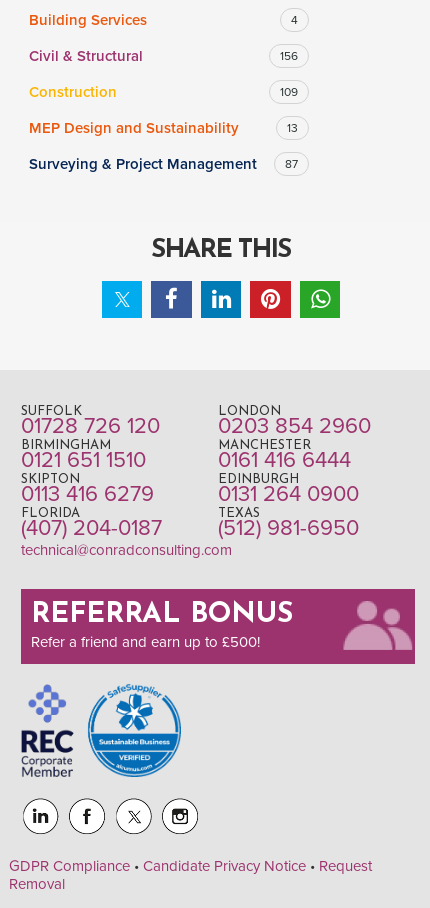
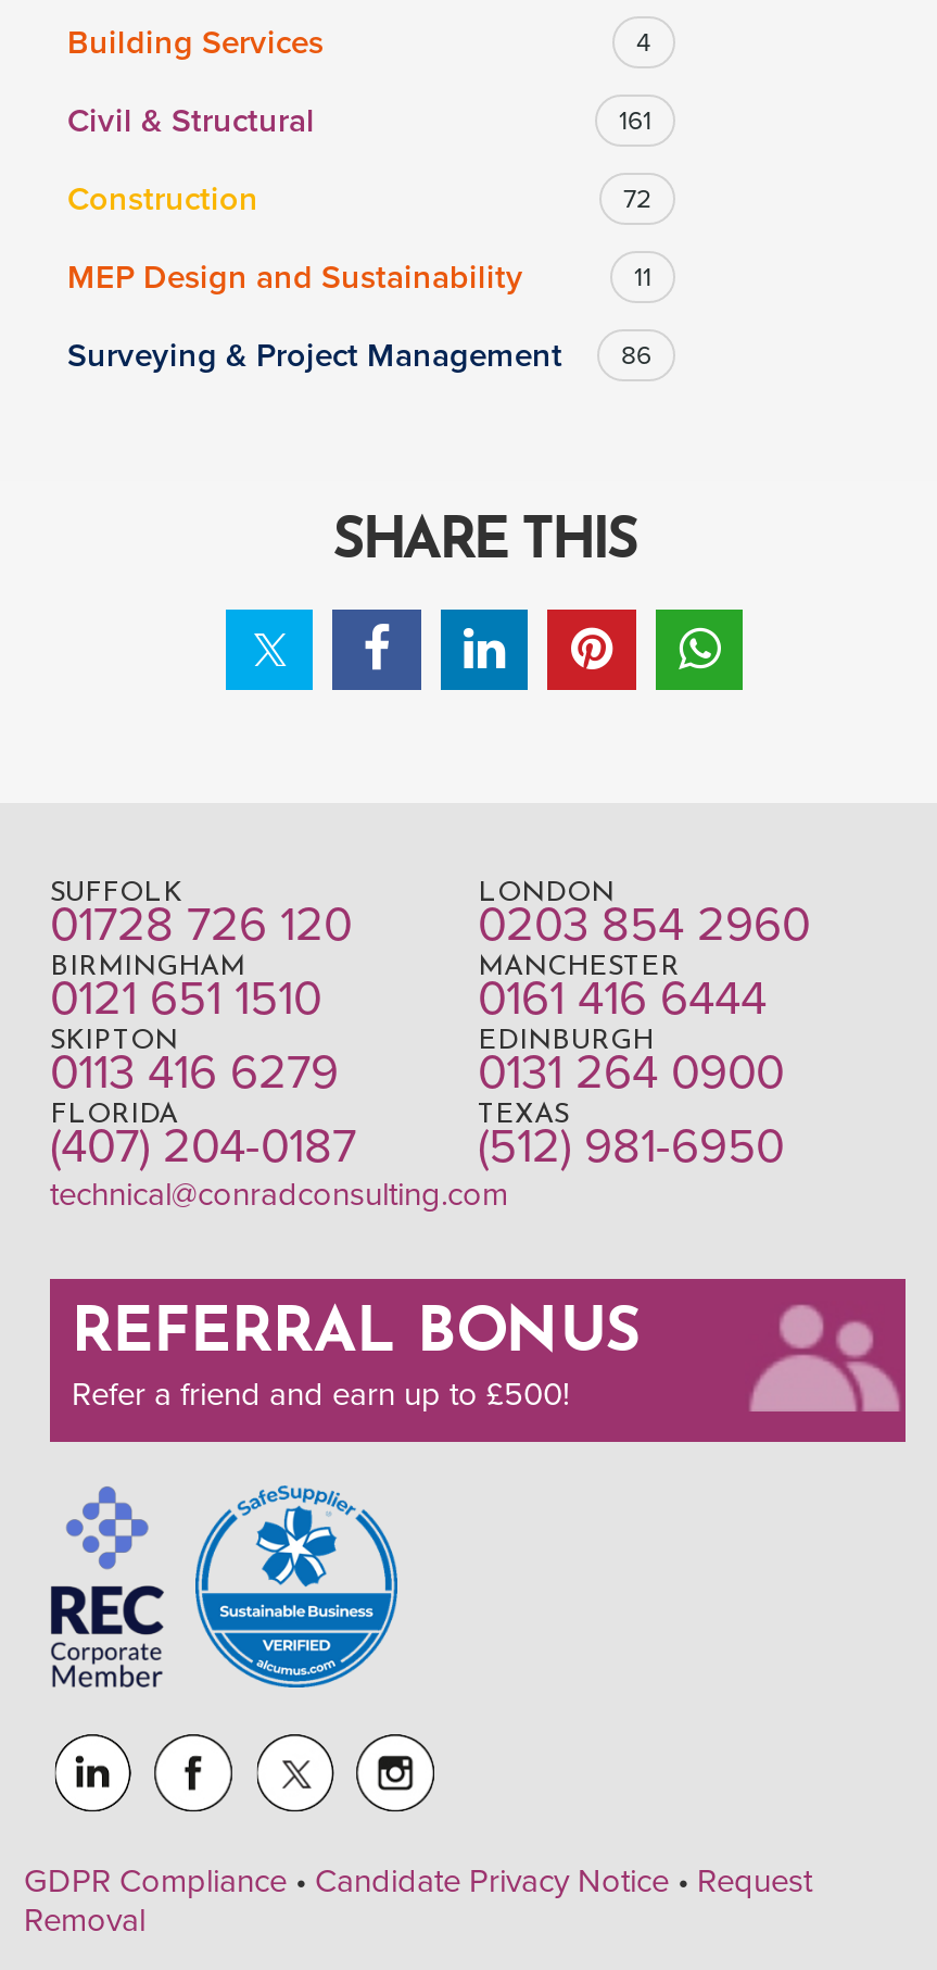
- 156
+ 161

- 109
+ 72

- 13
+ 11

- Surveying & Project Management 87
+ Surveying & Project Management 86
